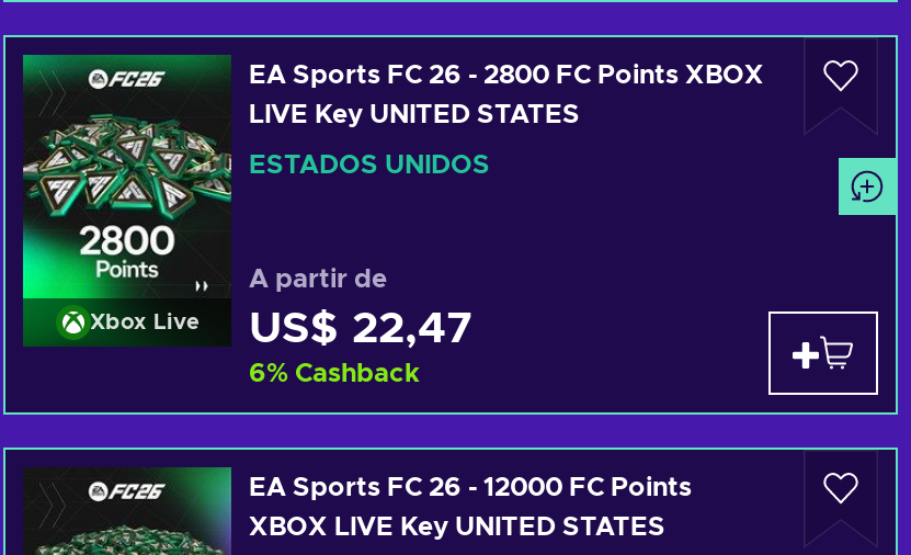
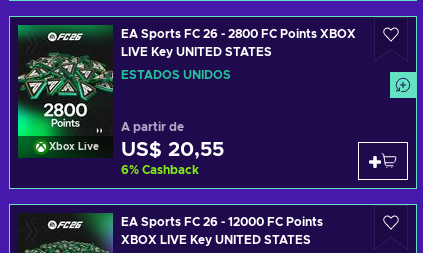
- US$ 22,47
+ US$ 20,55
